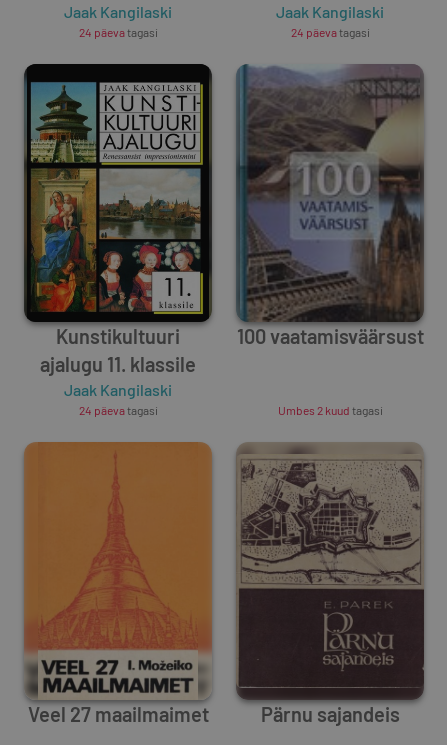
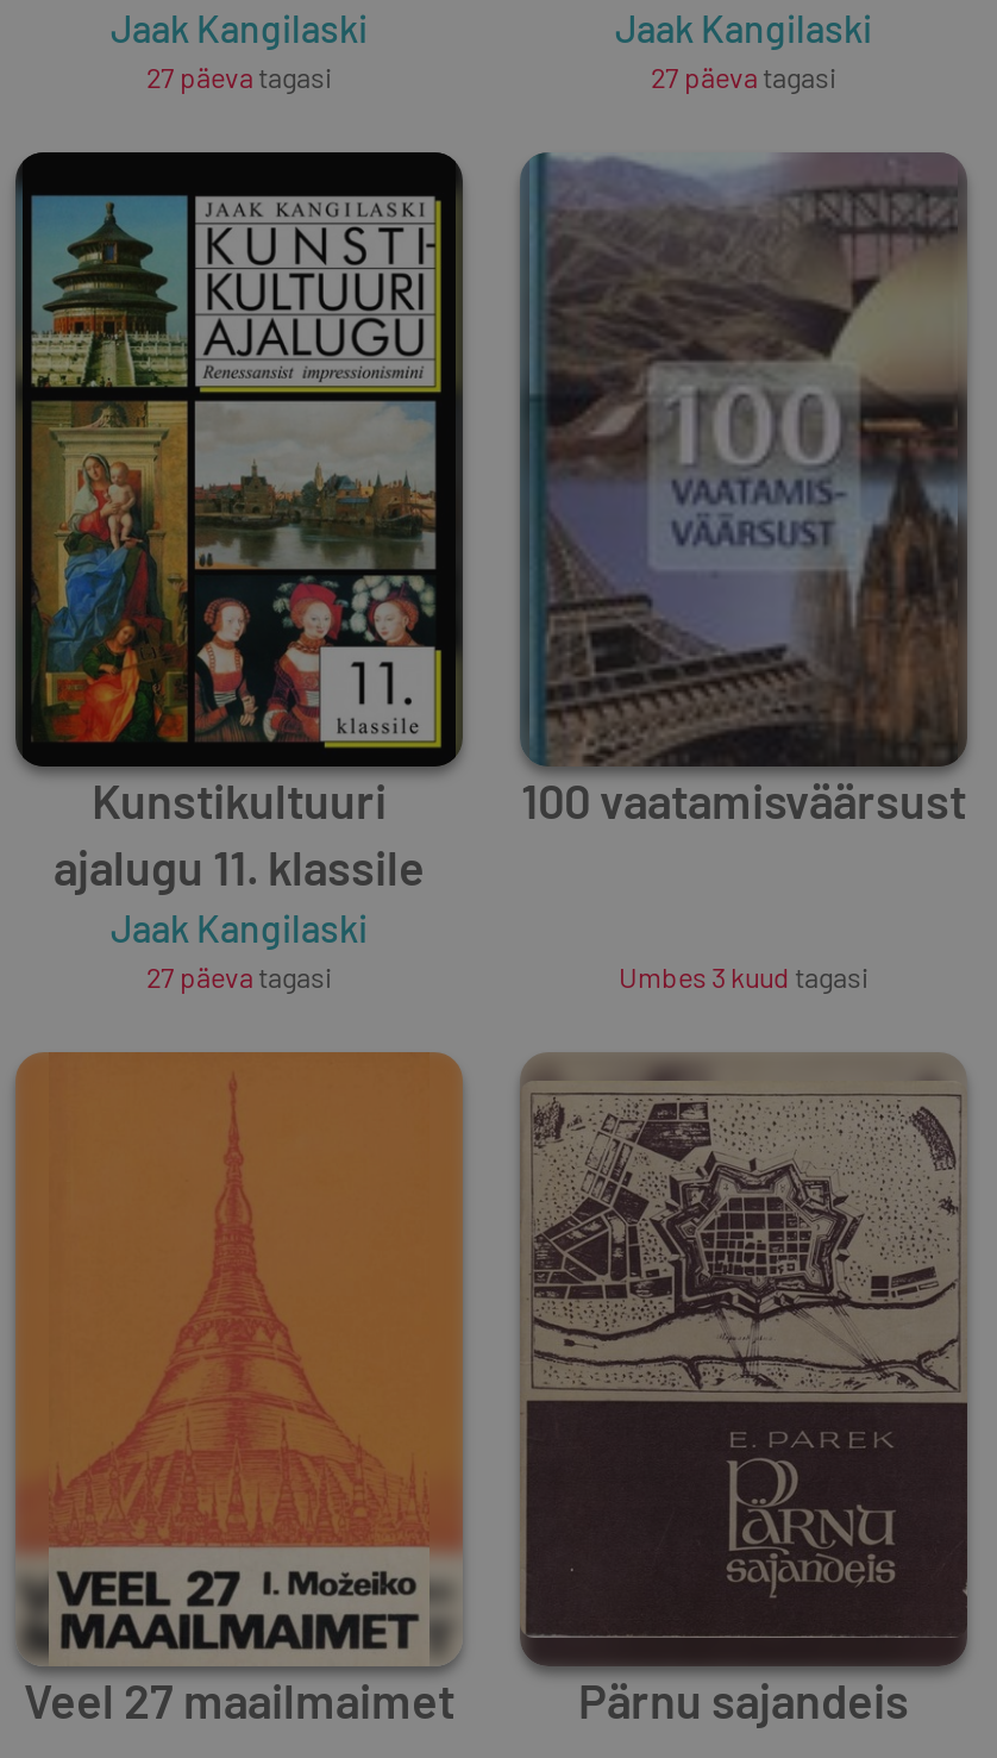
- 24 päeva tagasi
+ 27 päeva tagasi

- 24 päeva tagasi
+ 27 päeva tagasi

- 24 päeva tagasi
+ 27 päeva tagasi

- Umbes 2 kuud tagasi
+ Umbes 3 kuud tagasi
